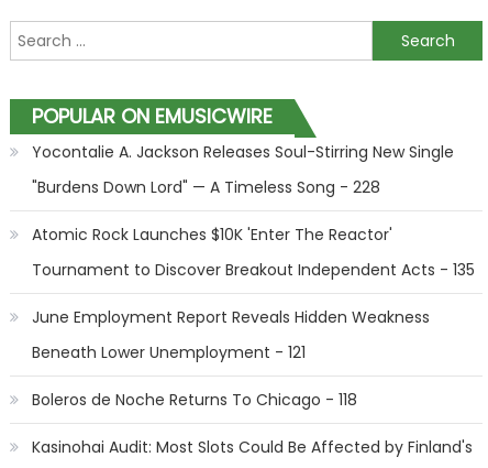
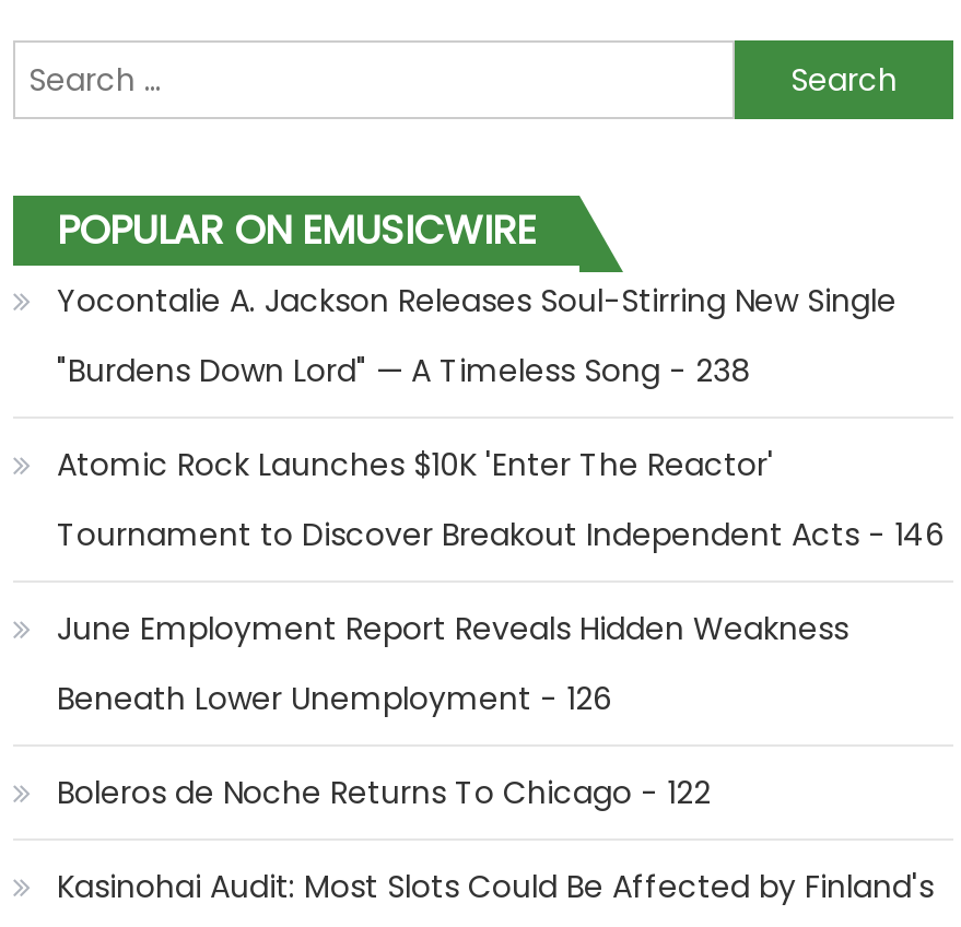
- "Burdens Down Lord" — A Timeless Song - 228
+ "Burdens Down Lord" — A Timeless Song - 238

- Tournament to Discover Breakout Independent Acts - 135
+ Tournament to Discover Breakout Independent Acts - 146

- Beneath Lower Unemployment - 121
+ Beneath Lower Unemployment - 126

- Boleros de Noche Returns To Chicago - 118
+ Boleros de Noche Returns To Chicago - 122
